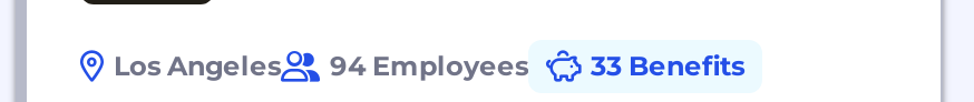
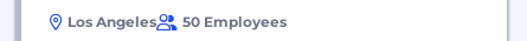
- 94 Employees
- 33 Benefits
+ 50 Employees
